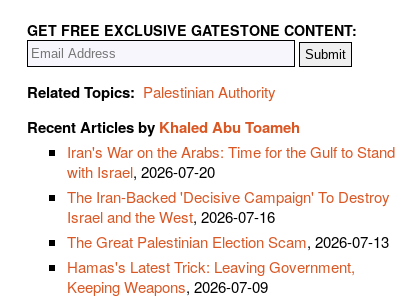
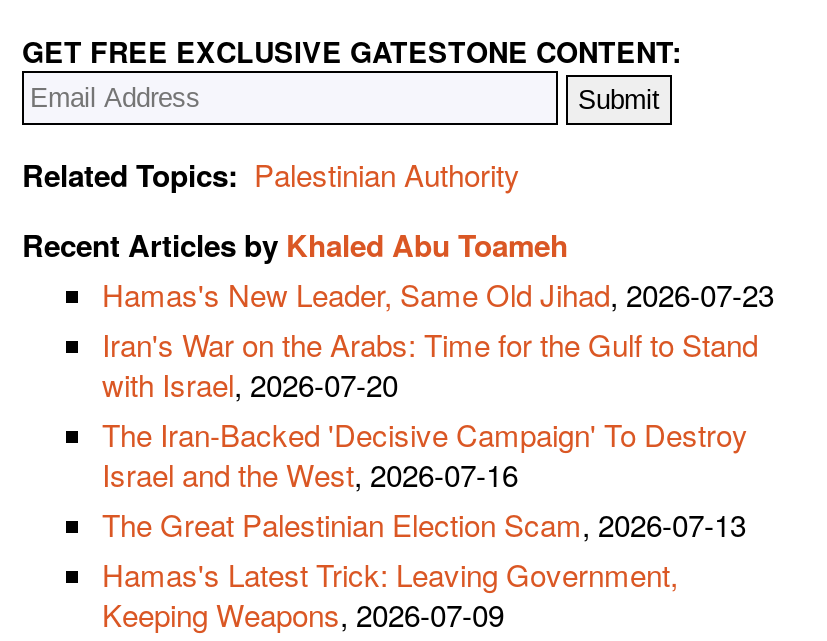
+ Hamas's New Leader, Same Old Jihad, 2026-07-23
